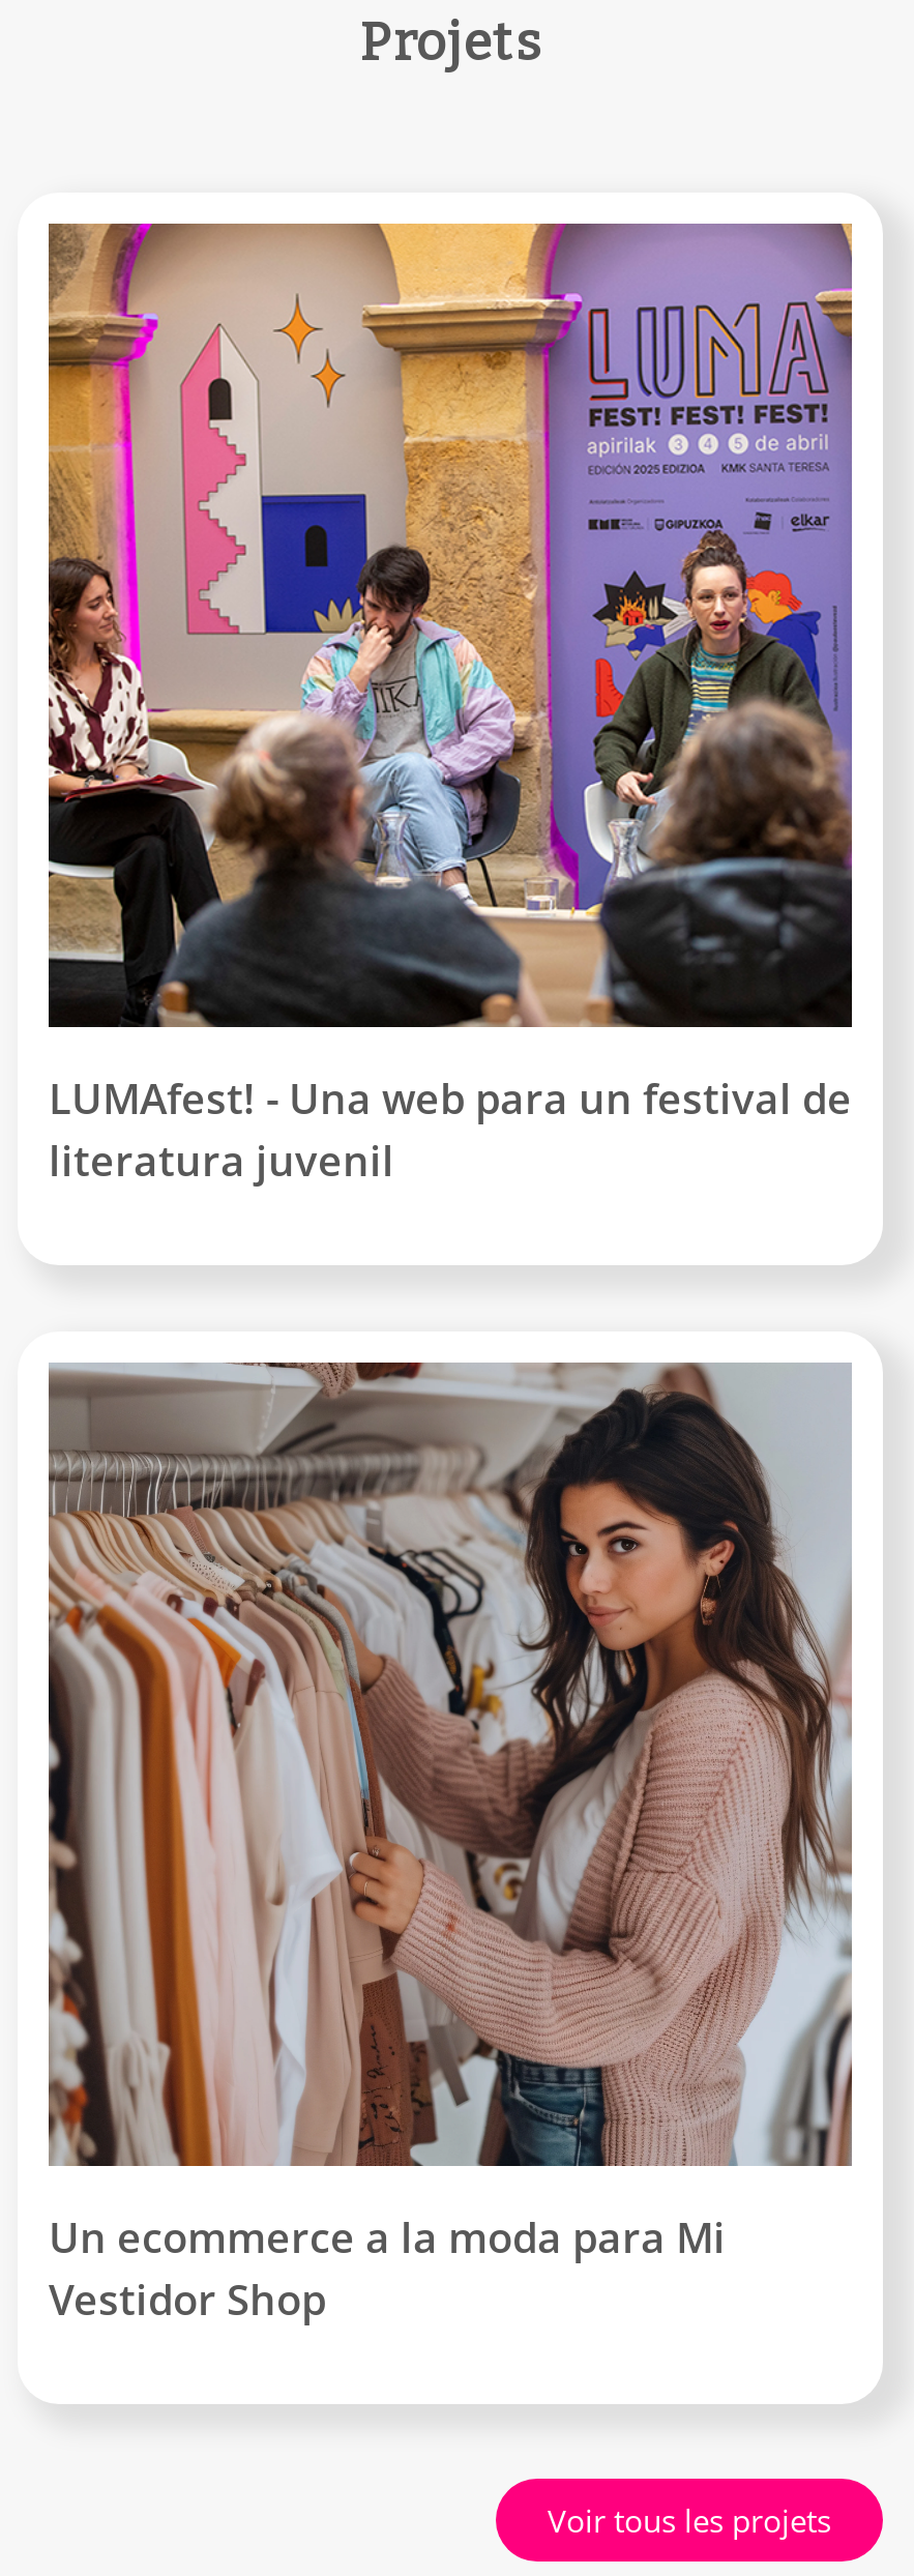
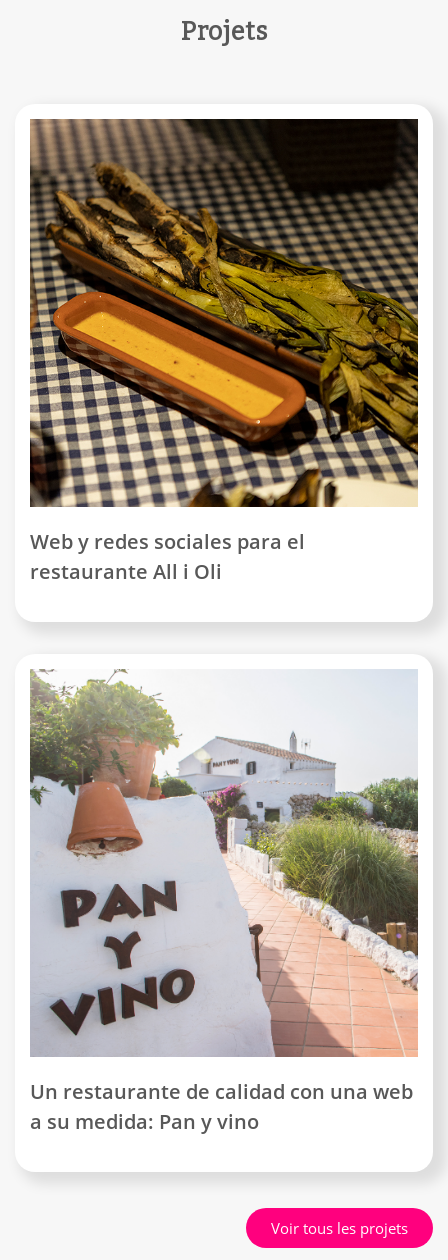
- [image]
- LUMAfest! - Una web para un festival de
- literatura juvenil
+ [image]
+ Web y redes sociales para el
+ restaurante All i Oli

- [image]
- Un ecommerce a la moda para Mi
- Vestidor Shop
+ [image]
+ Un restaurante de calidad con una web
+ a su medida: Pan y vino
